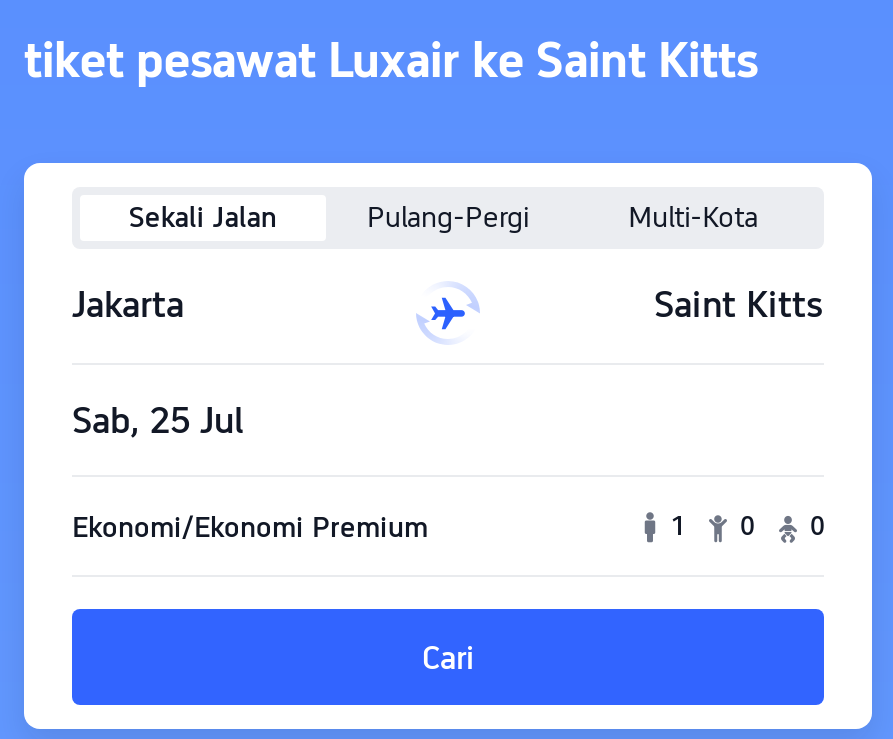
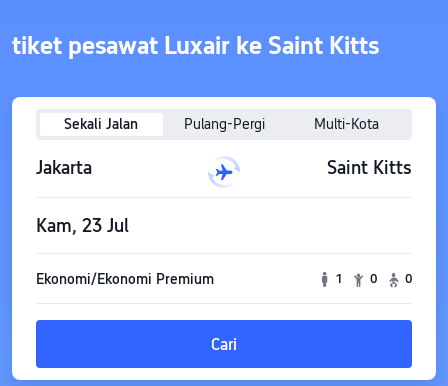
- Sab, 25 Jul
+ Kam, 23 Jul
